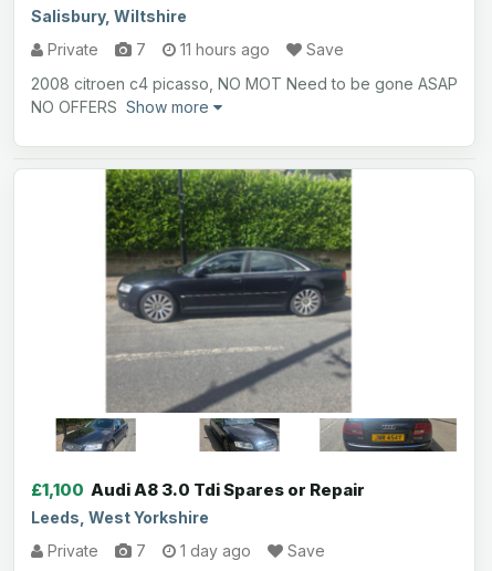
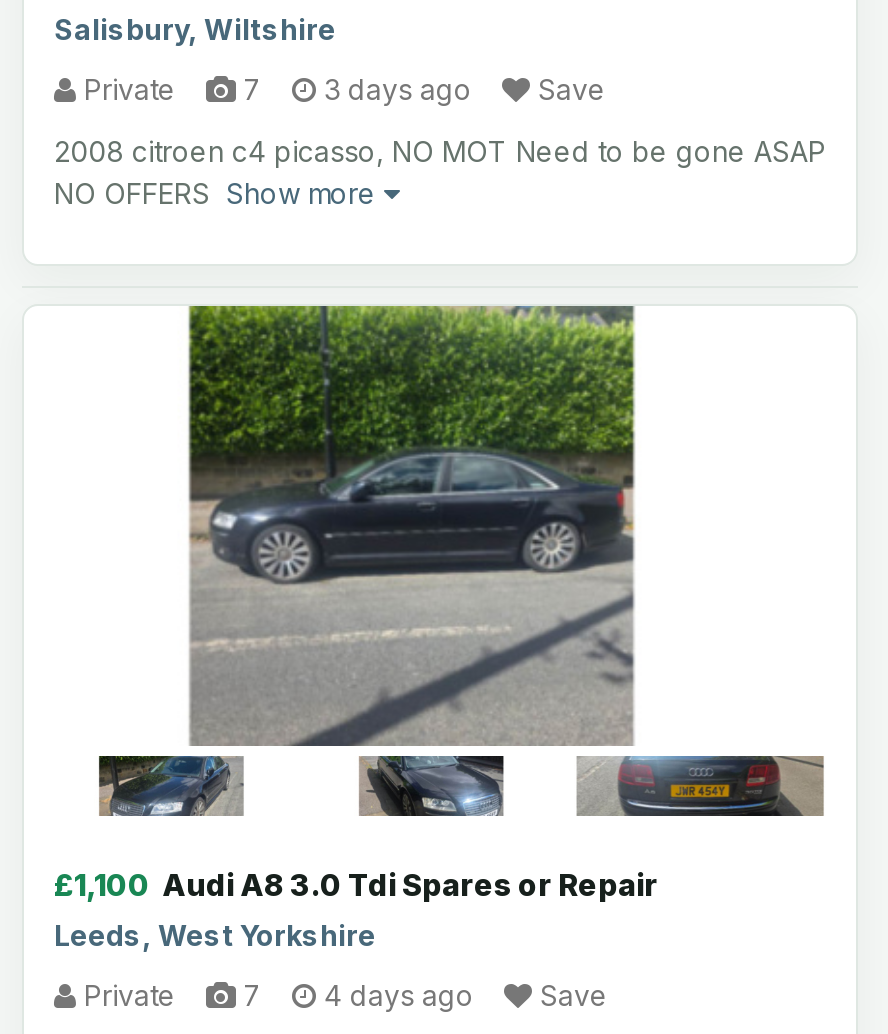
- Private 7 11 hours ago Save
+ Private 7 3 days ago Save

- Private 7 1 day ago Save
+ Private 7 4 days ago Save
